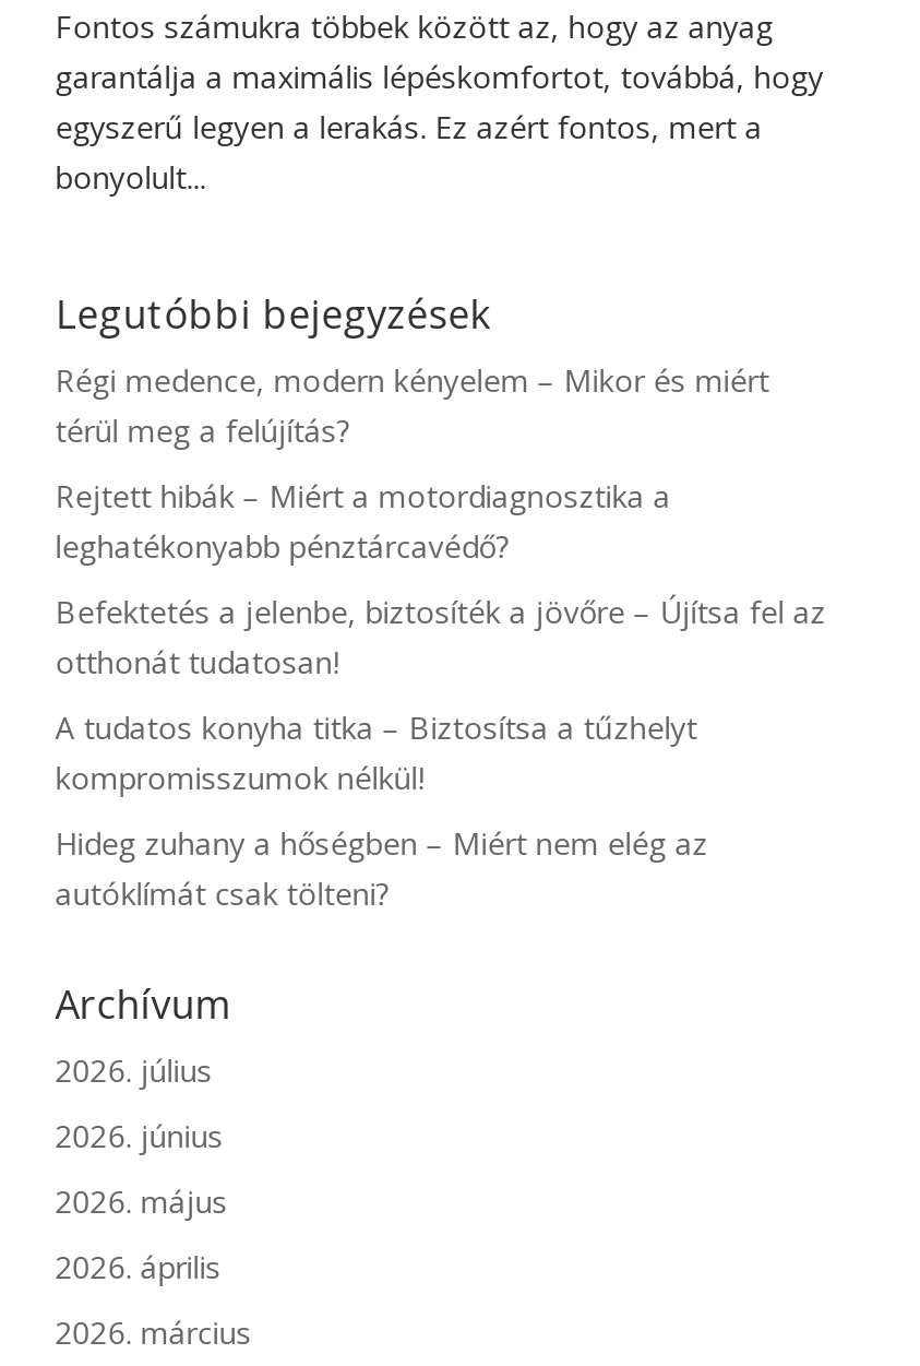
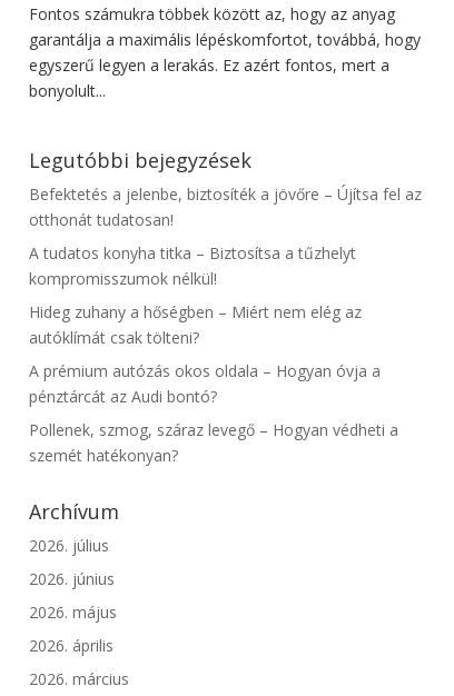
- Régi medence, modern kényelem – Mikor és miért
- térül meg a felújítás?
- Rejtett hibák – Miért a motordiagnosztika a
- leghatékonyabb pénztárcavédő?

moved up: Befektetés a jelenbe, biztosíték a jövőre – Újítsa fel az | otthonát tudatosan! | A tudatos konyha titka – Biztosítsa a tűzhelyt | kompromisszumok nélkül! | Hideg zuhany a hőségben – Miért nem elég az | autóklímát csak tölteni?

+ A prémium autózás okos oldala – Hogyan óvja a
+ pénztárcát az Audi bontó?
+ Pollenek, szmog, száraz levegő – Hogyan védheti a
+ szemét hatékonyan?
